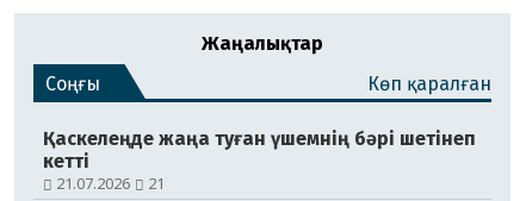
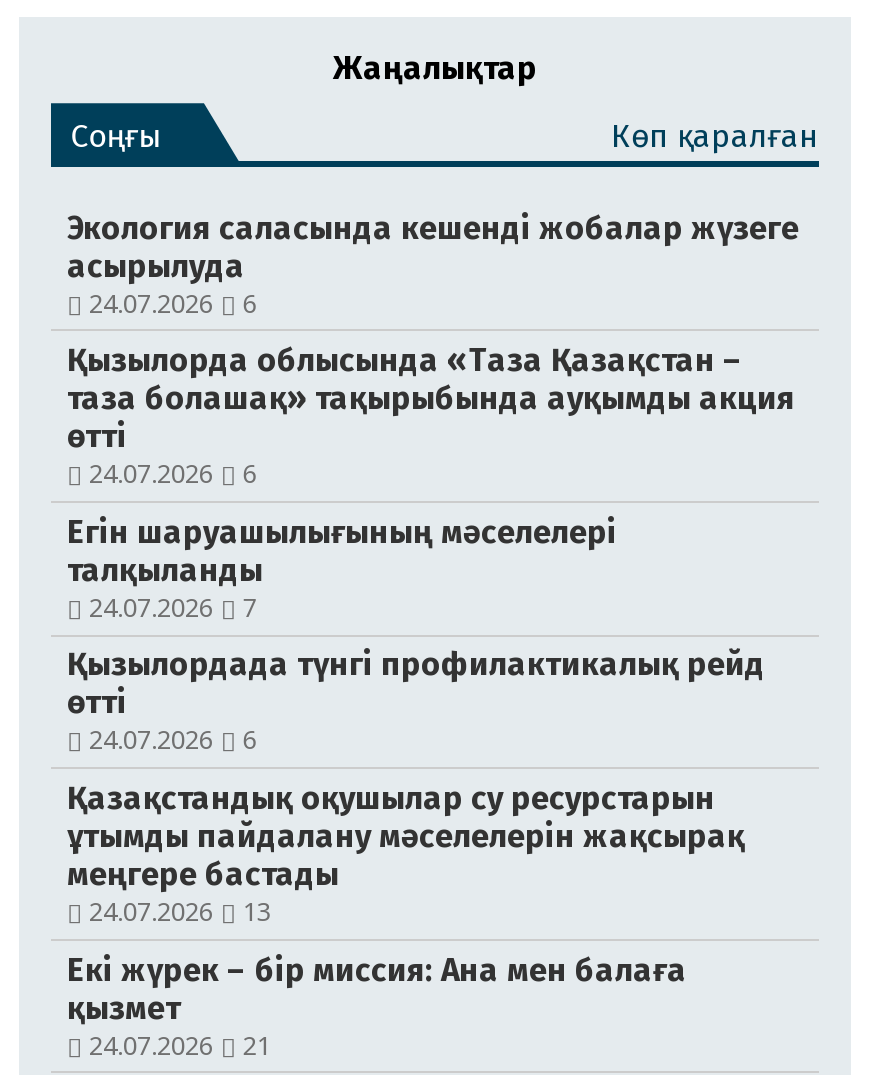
- Қаскелеңде жаңа туған үшемнің бәрі шетінеп
- кетті
- 21.07.2026
+ Экология саласында кешенді жобалар жүзеге
+ асырылуда
+ 24.07.2026
+ 6
+ Қызылорда облысында «Таза Қазақстан –
+ таза болашақ» тақырыбында ауқымды акция
+ өтті
+ 24.07.2026
+ 6
+ Егін шаруашылығының мәселелері
+ талқыланды
+ 24.07.2026
+ 7
+ Қызылордада түнгі профилактикалық рейд
+ өтті
+ 24.07.2026
+ 6
+ Қазақстандық оқушылар су ресурстарын
+ ұтымды пайдалану мәселелерін жақсырақ
+ меңгере бастады
+ 24.07.2026
+ 13
+ Екі жүрек – бір миссия: Ана мен балаға
+ қызмет
+ 24.07.2026
